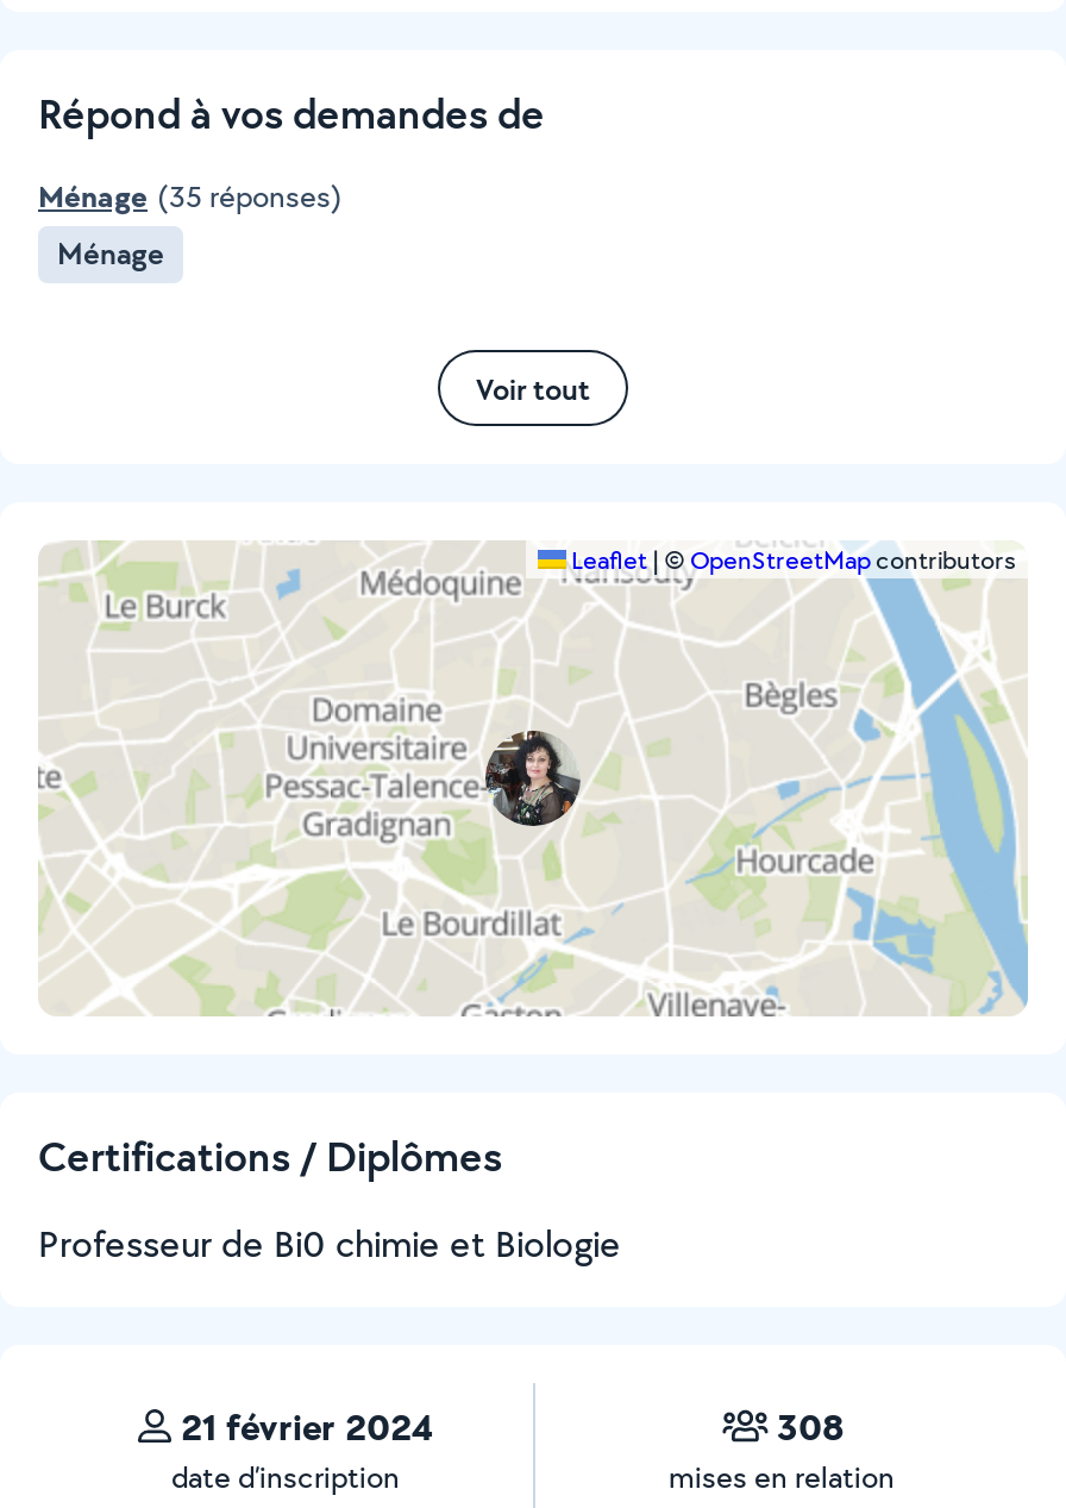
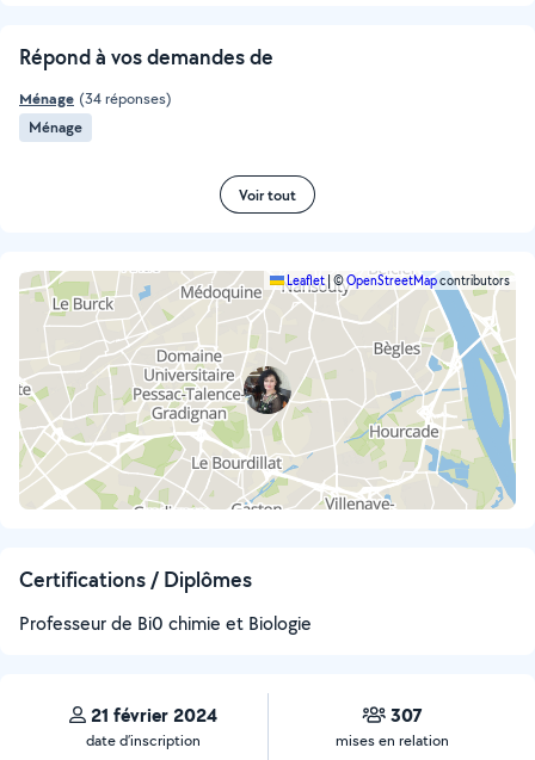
- Ménage (35 réponses)
+ Ménage (34 réponses)

- 308
+ 307
